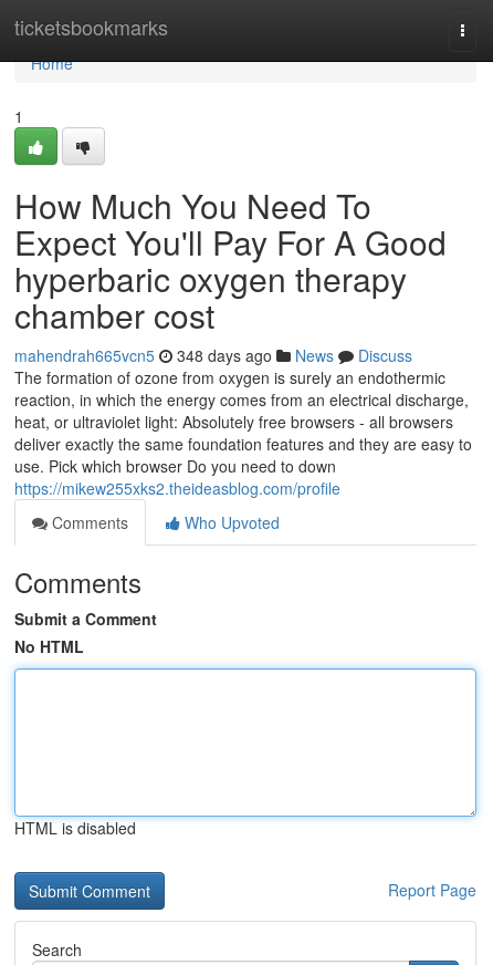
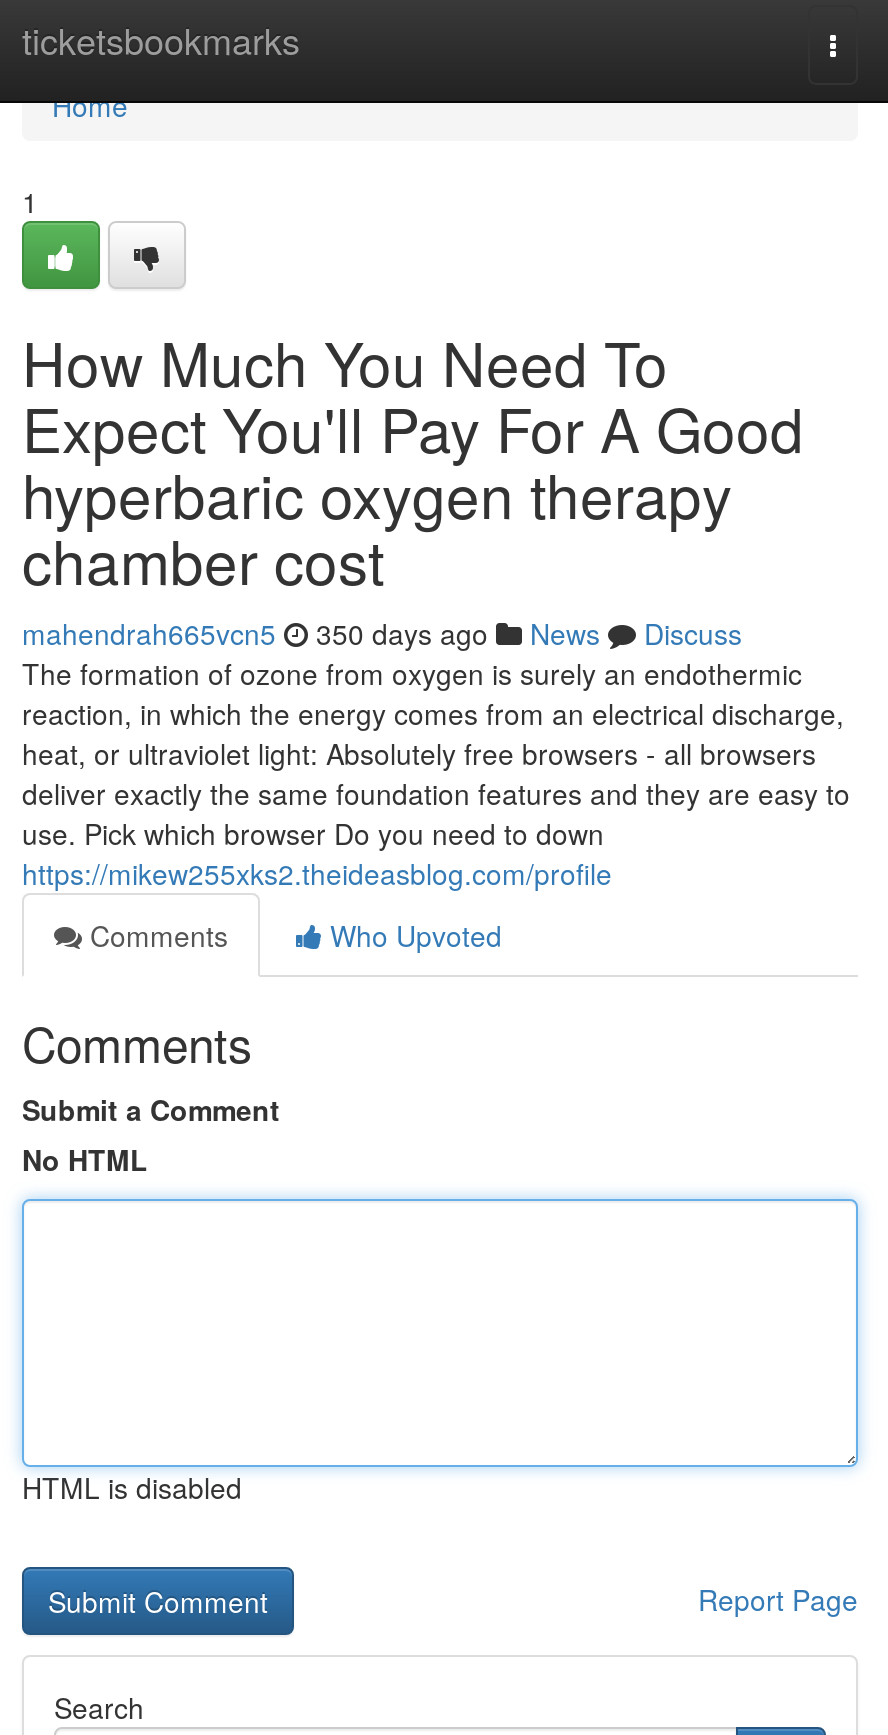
- mahendrah665vcn5 348 days ago News Discuss
+ mahendrah665vcn5 350 days ago News Discuss
